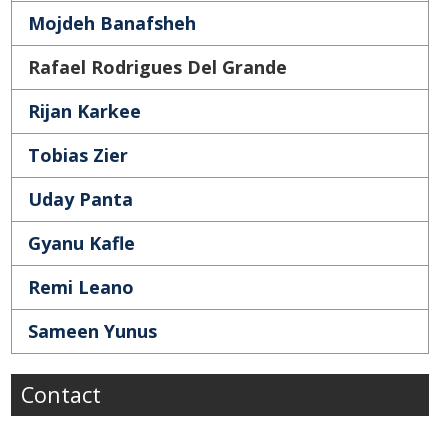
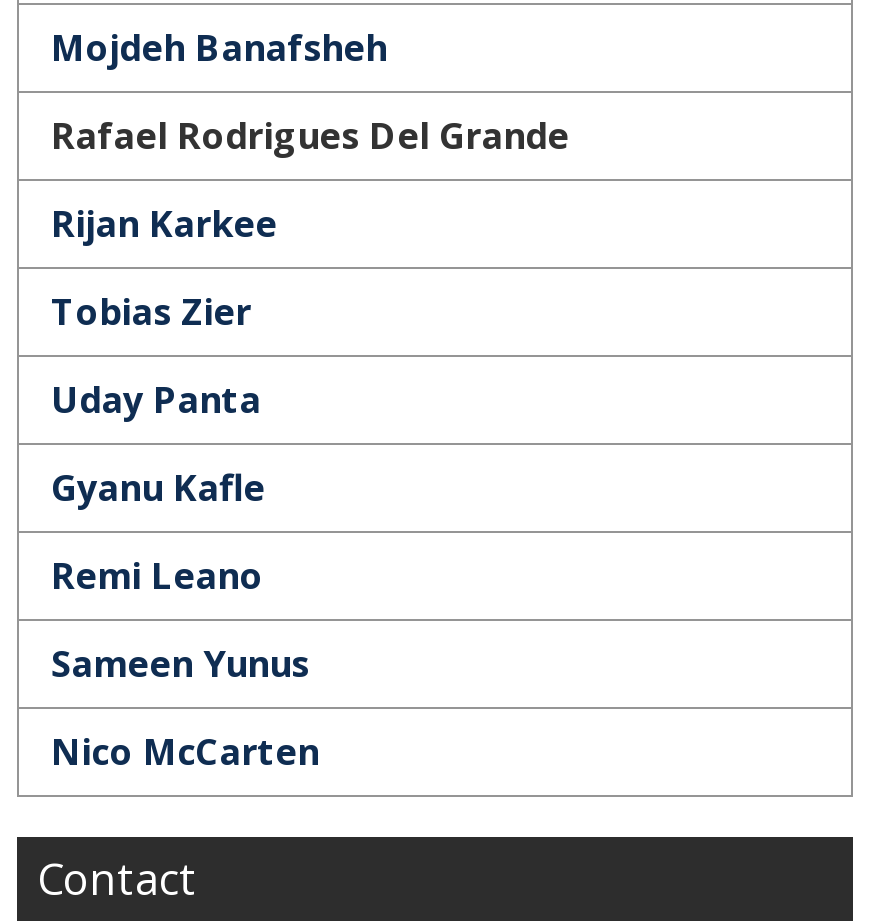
+ Nico McCarten
